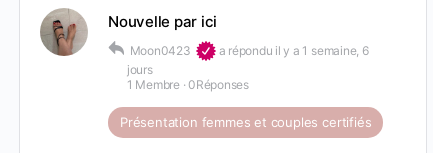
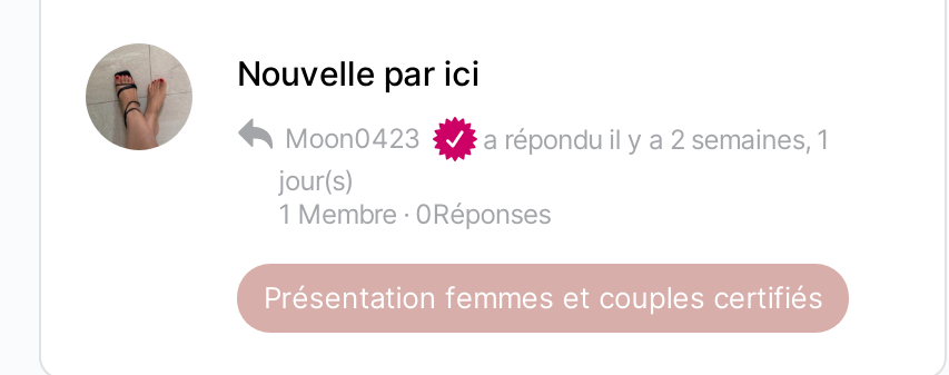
- a répondu il y a 1 semaine, 6
- jours
+ a répondu il y a 2 semaines, 1
+ jour(s)
